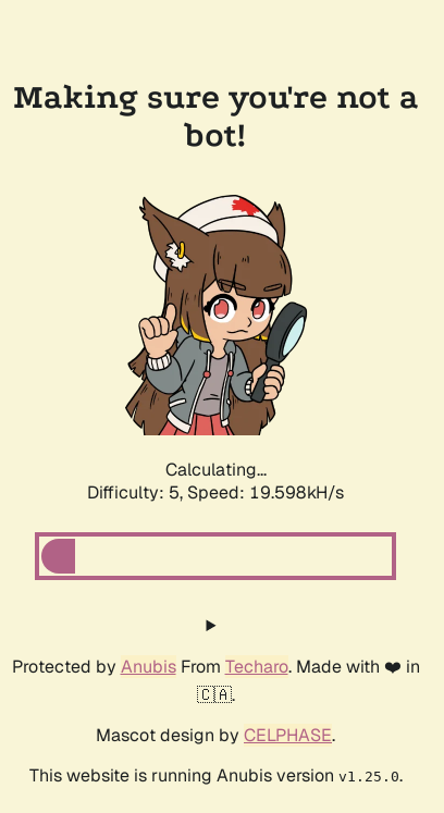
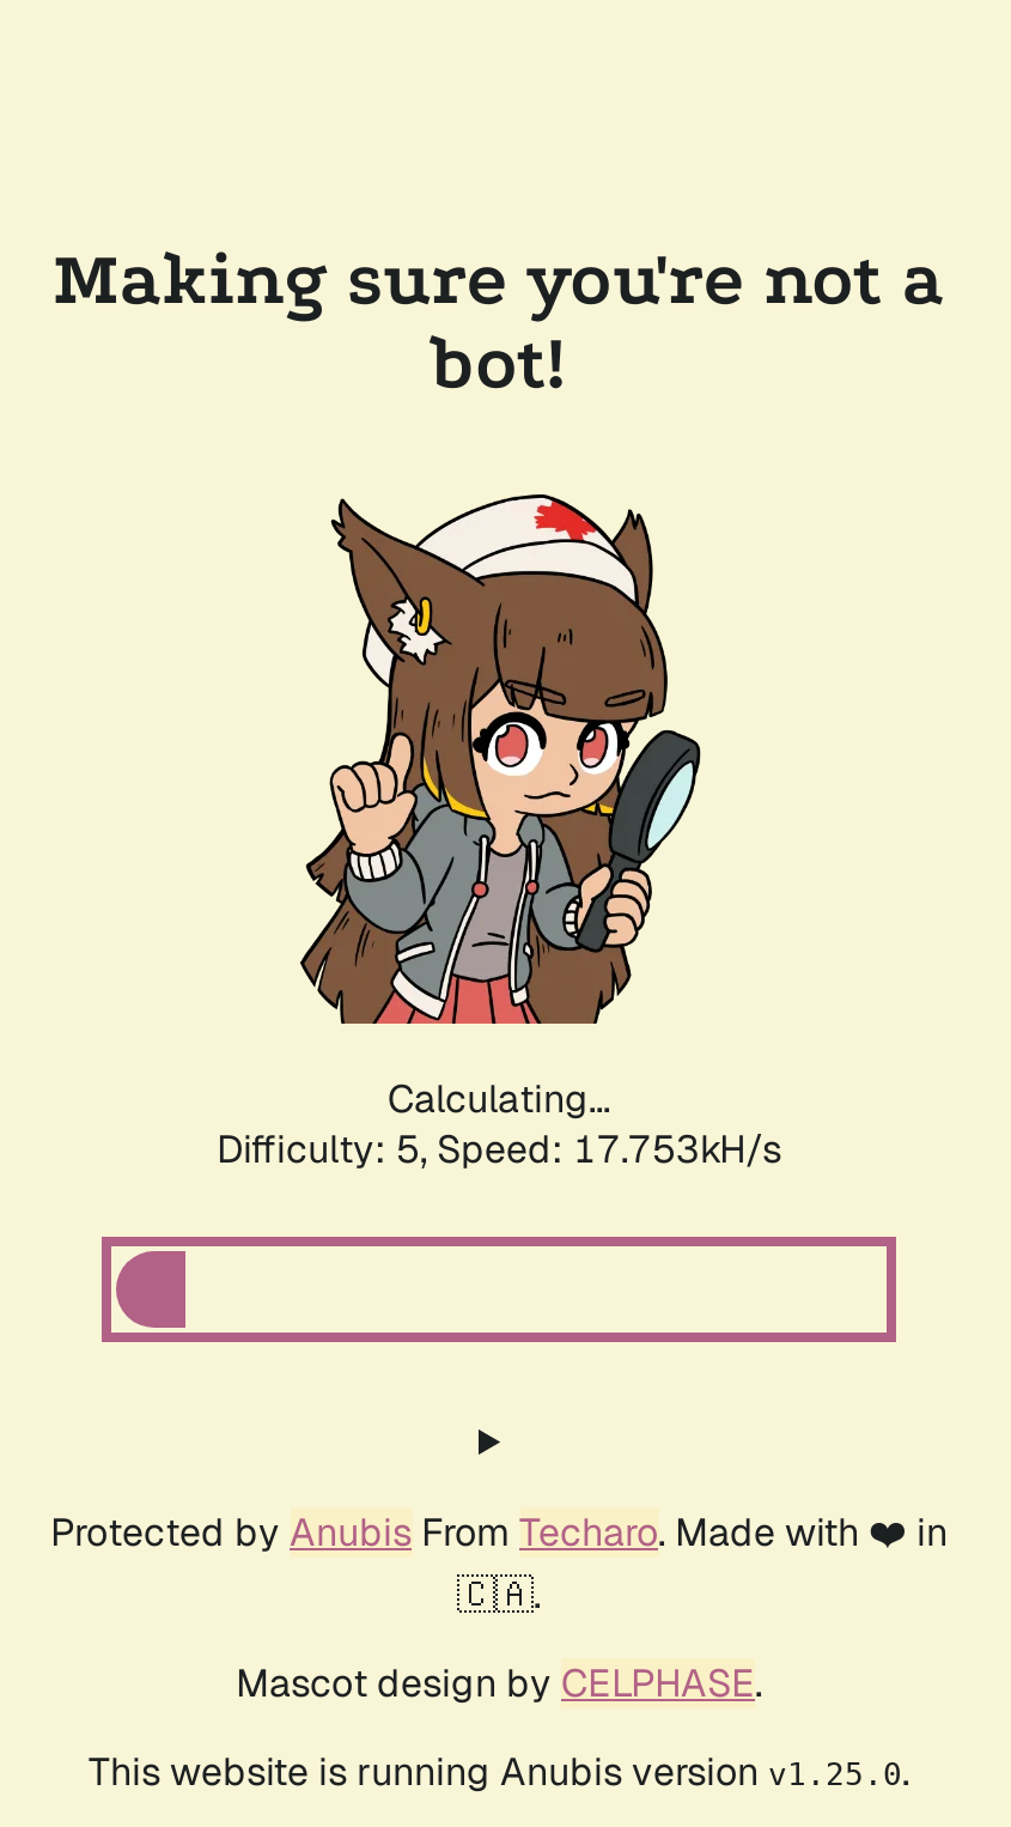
- Difficulty: 5, Speed: 19.598kH/s
+ Difficulty: 5, Speed: 17.753kH/s
